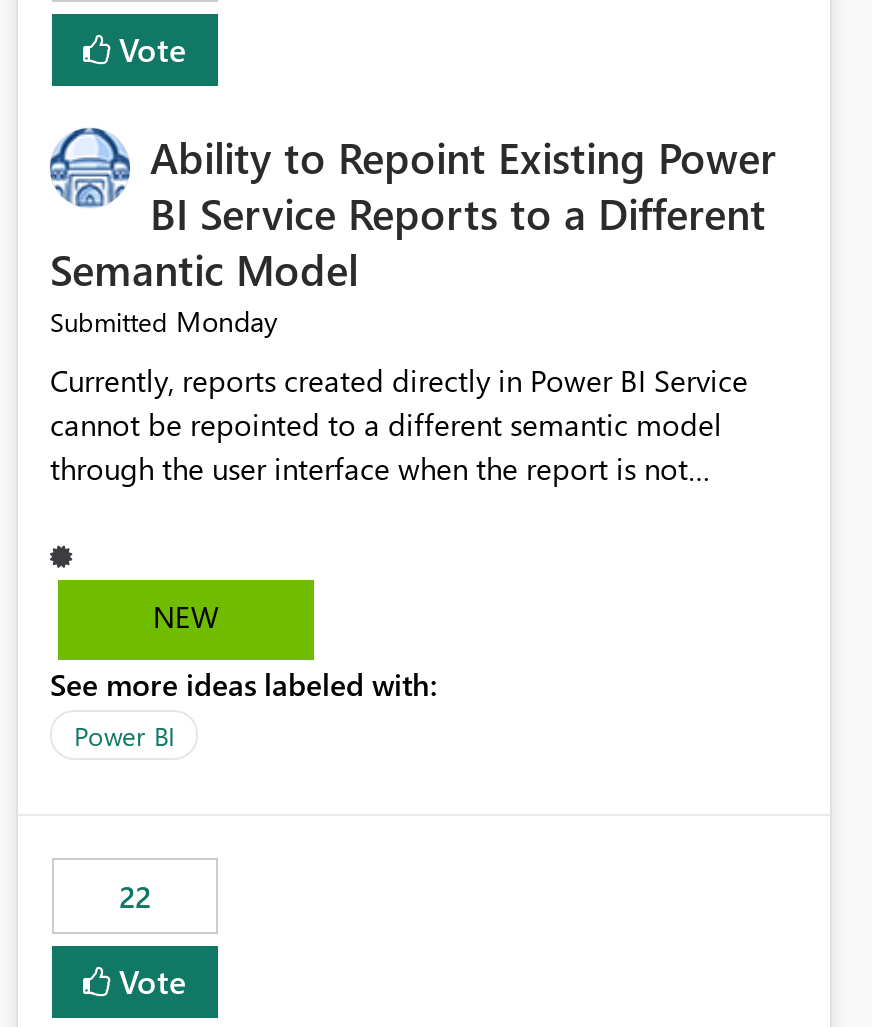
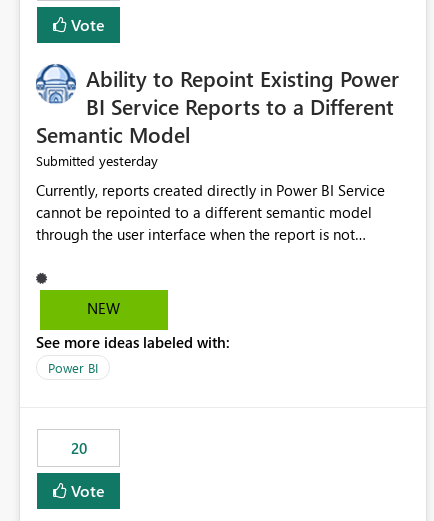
- Submitted Monday
+ Submitted yesterday

- 22
+ 20
